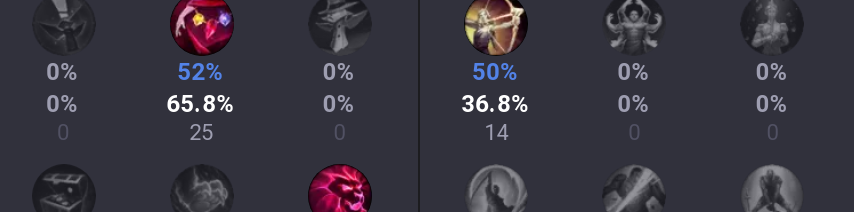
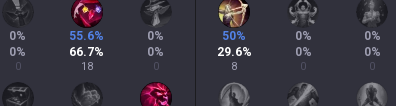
- 52%
+ 55.6%

- 65.8%
+ 66.7%

- 36.8%
+ 29.6%

- 25
+ 18

- 14
+ 8
